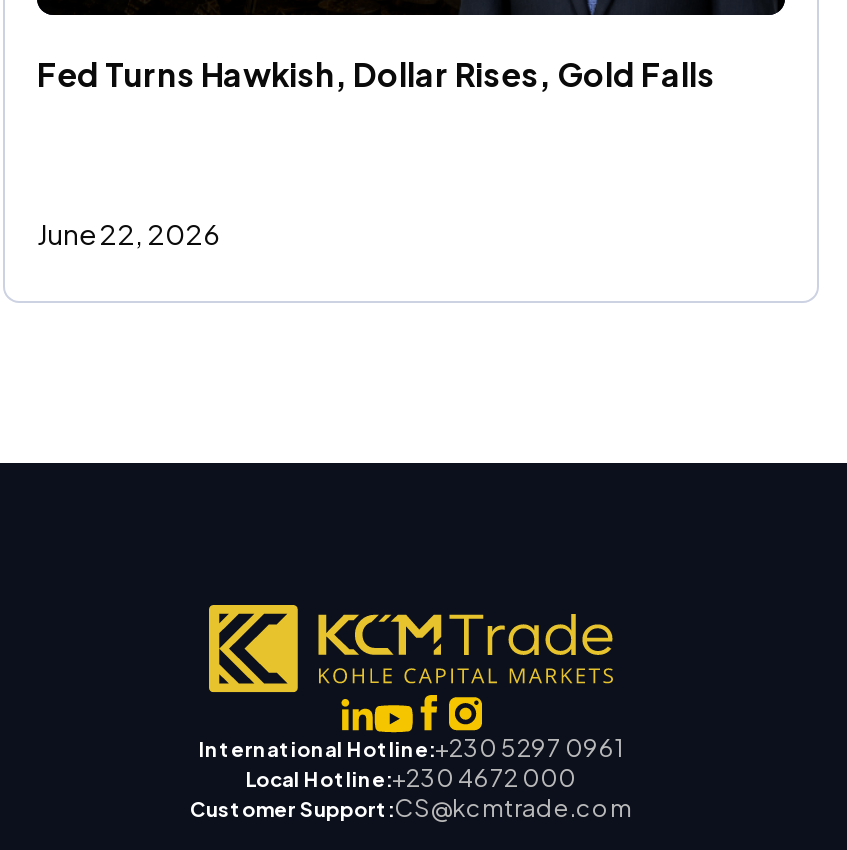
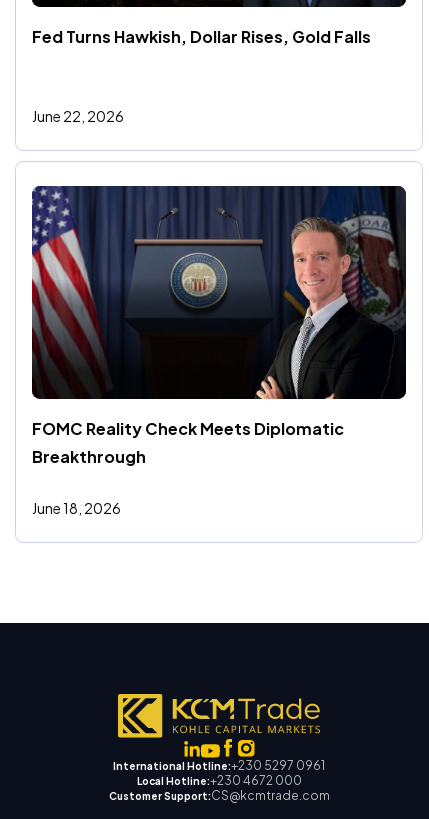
+ [image]
+ FOMC Reality Check Meets Diplomatic
+ Breakthrough
+ June 18, 2026
